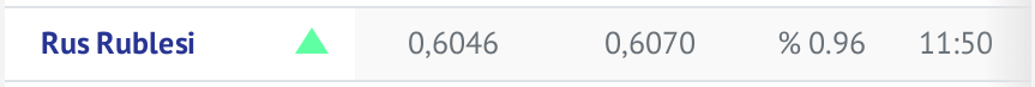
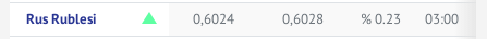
- 0,6046
+ 0,6024

- 0,6070
+ 0,6028

- % 0.96
+ % 0.23

- 11:50
+ 03:00
